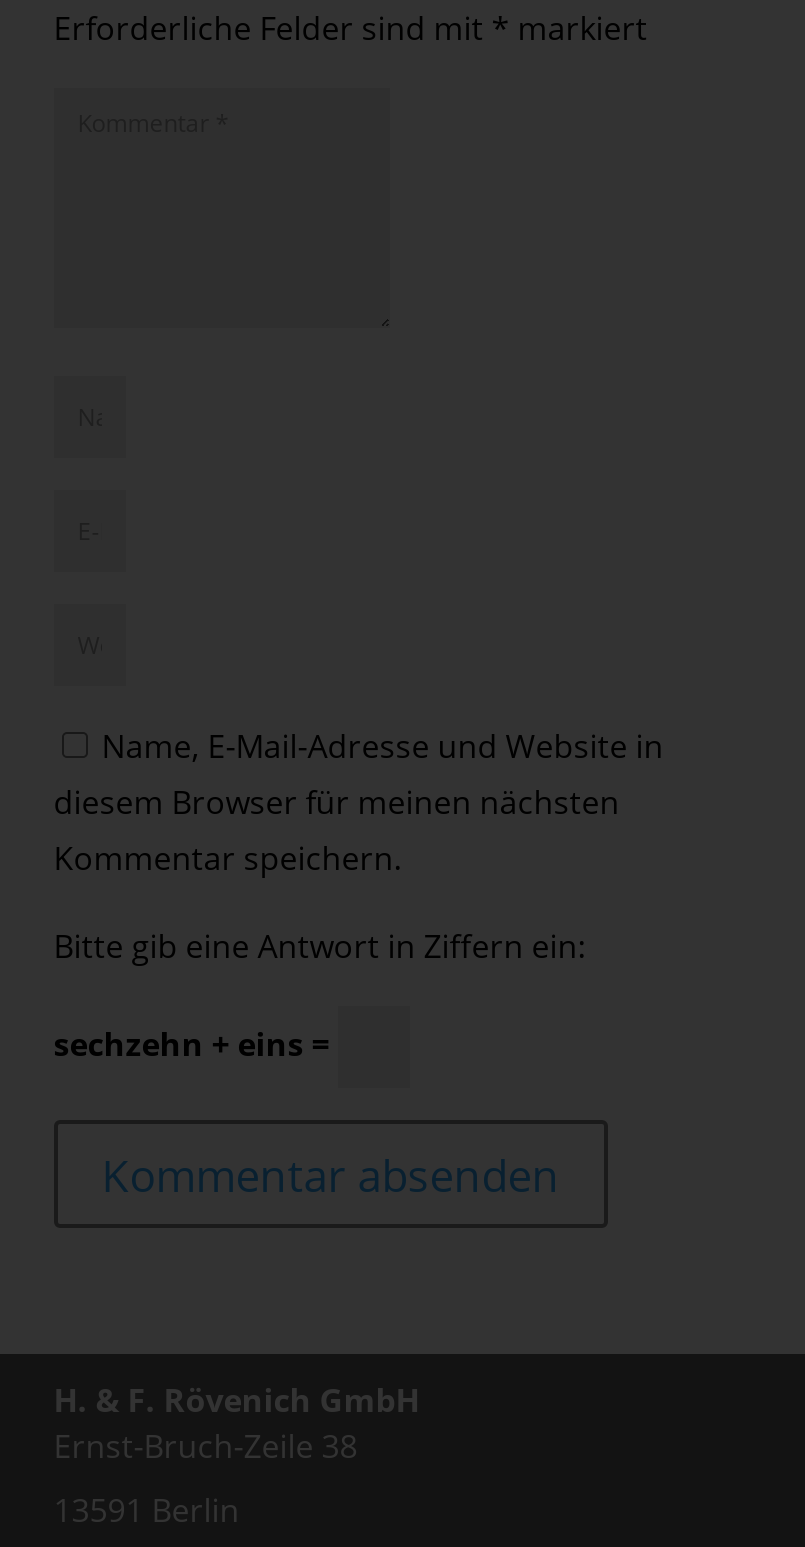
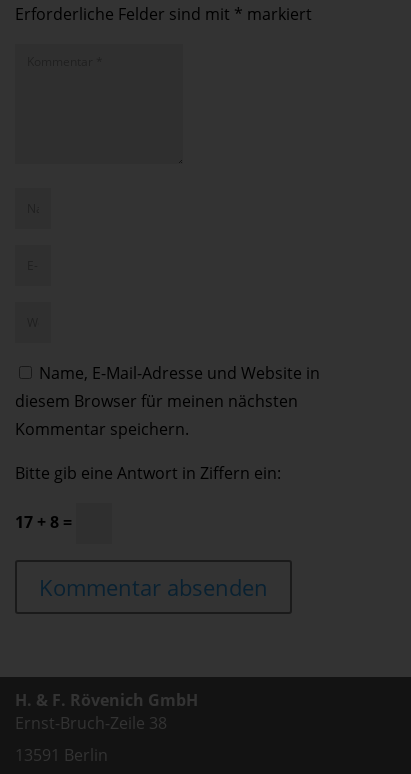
- sechzehn + eins =
+ 17 + 8 =
